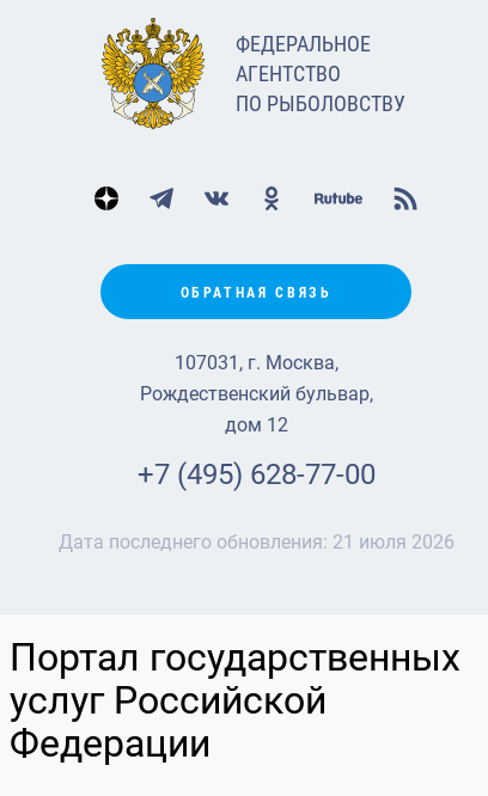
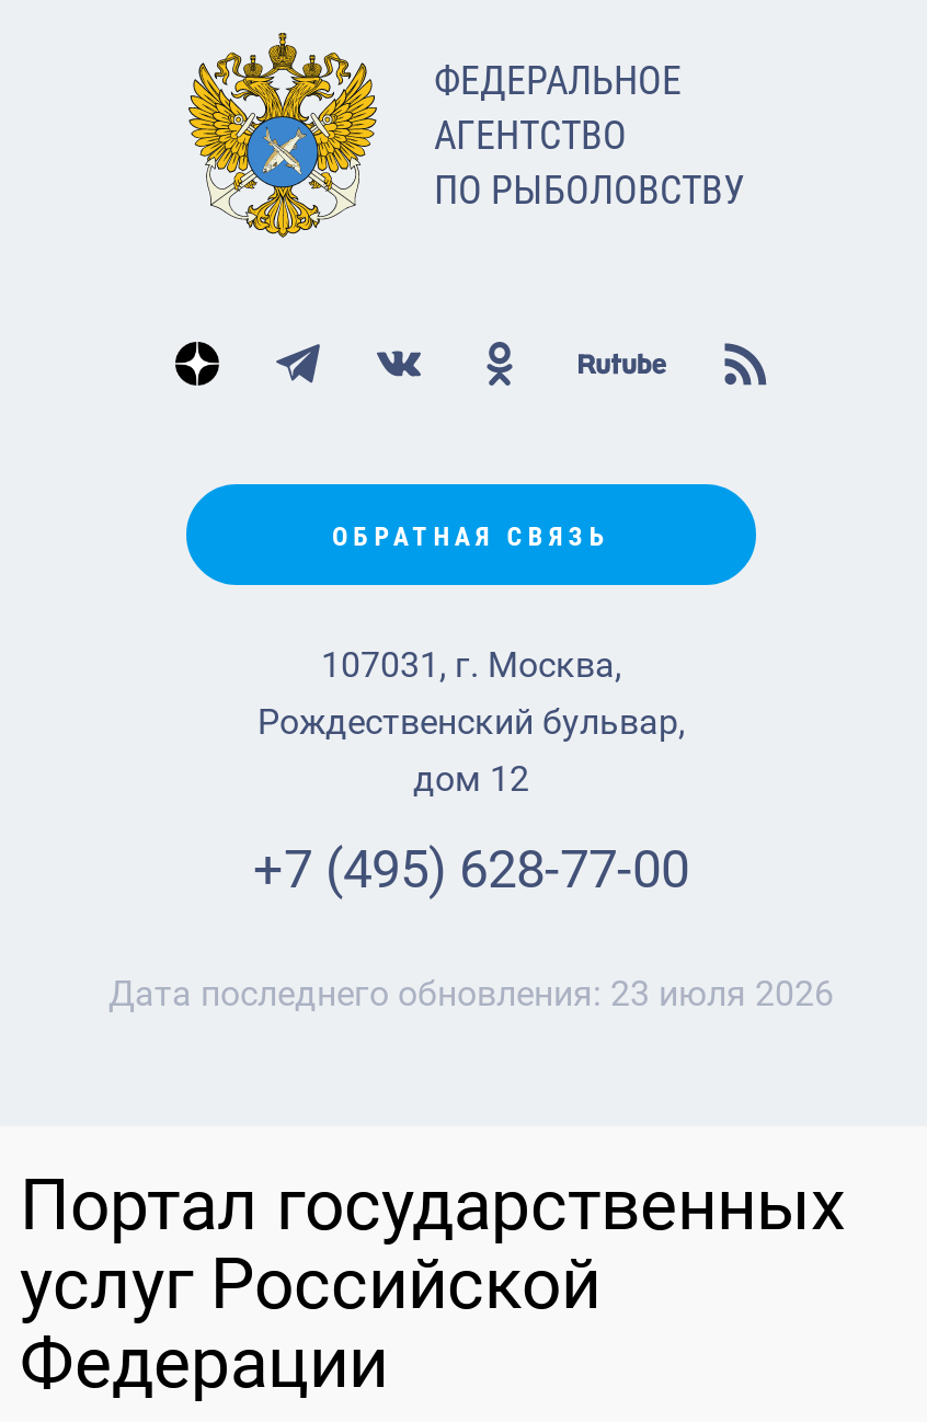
- Дата последнего обновления: 21 июля 2026
+ Дата последнего обновления: 23 июля 2026
